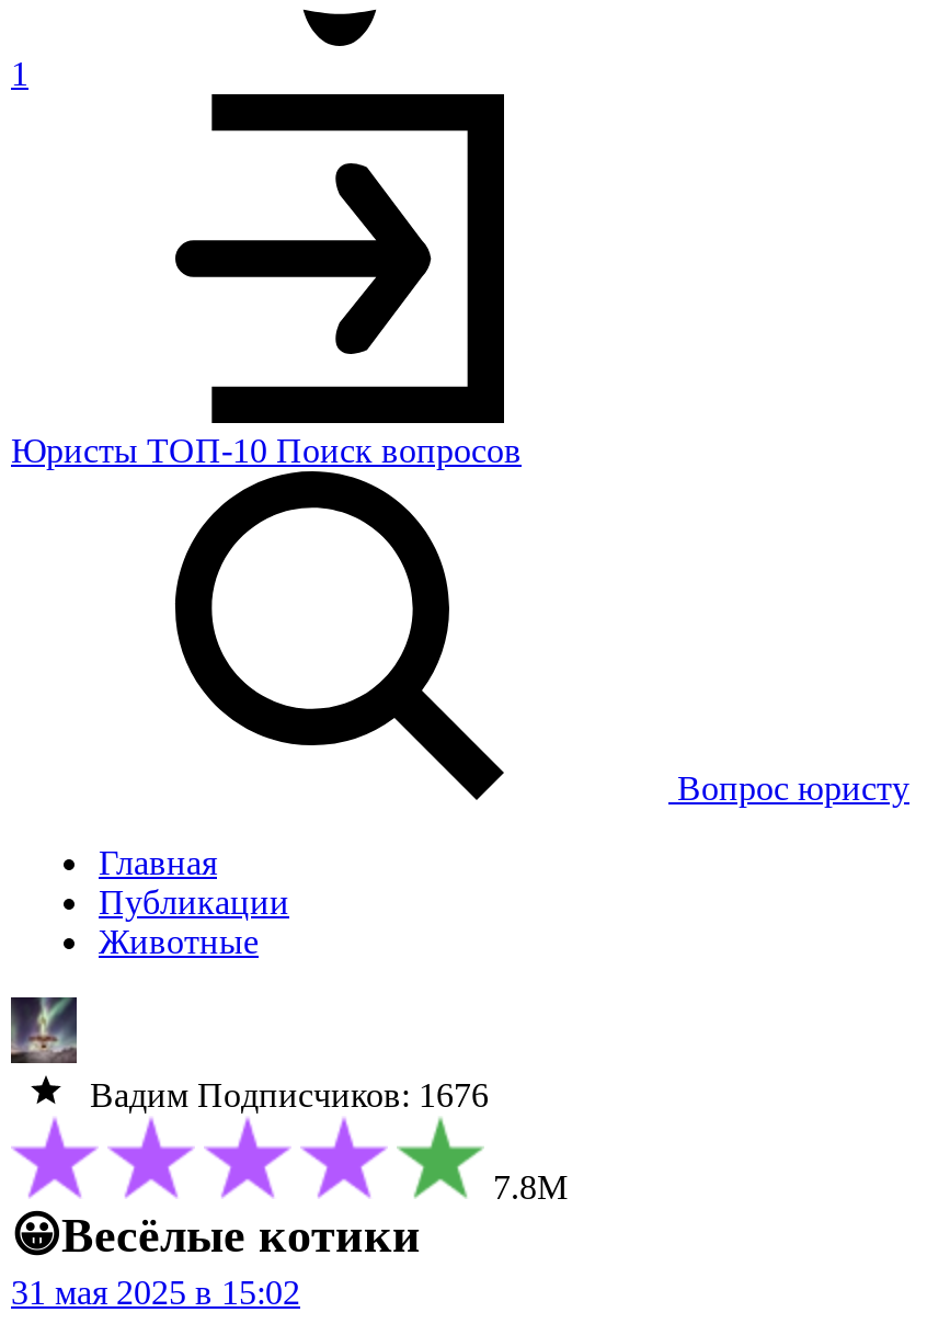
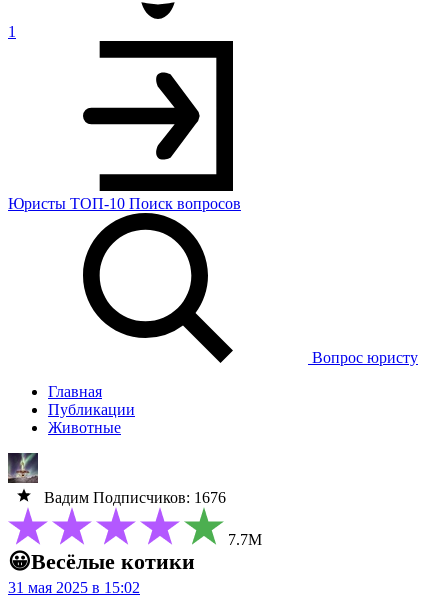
- 7.8М
+ 7.7М
